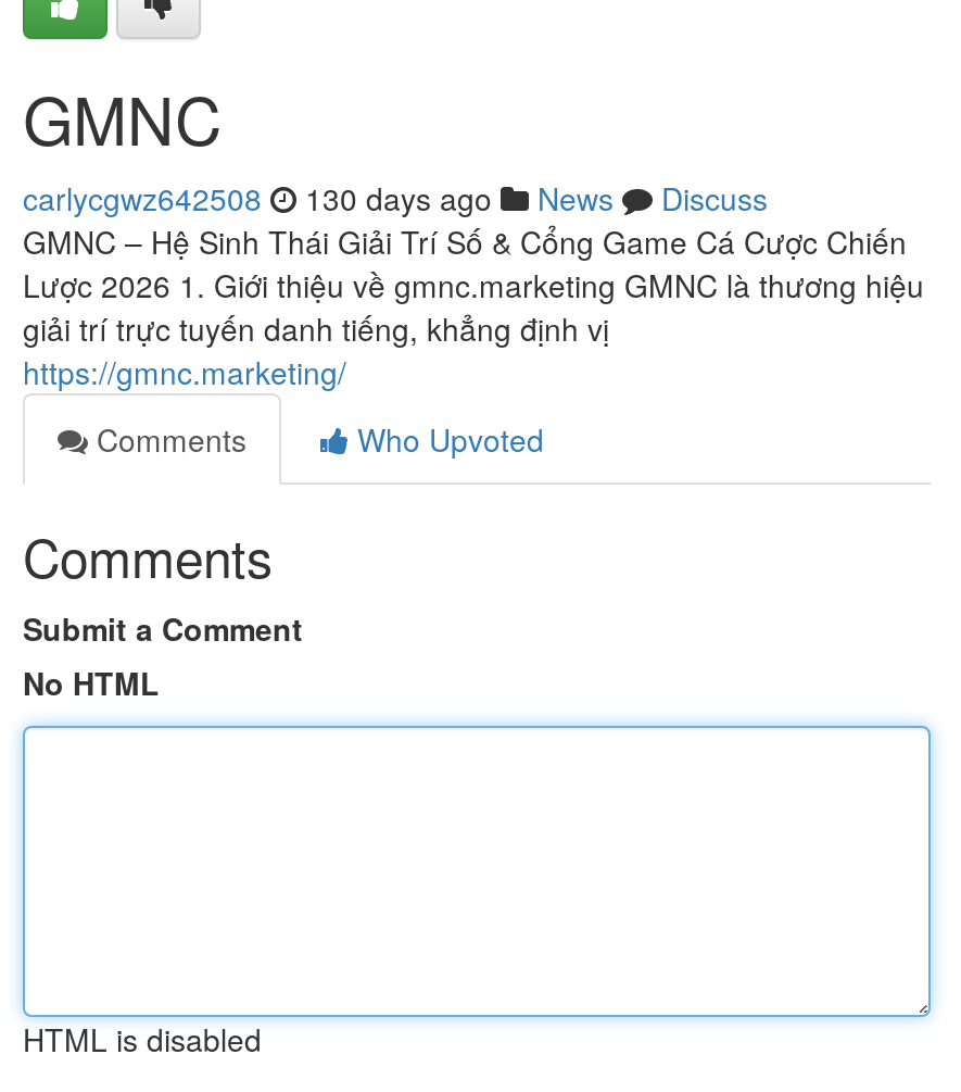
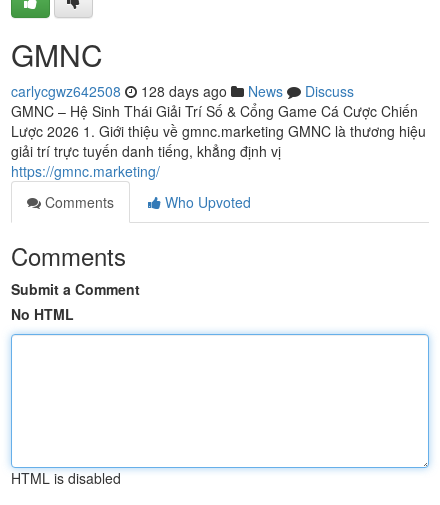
- carlycgwz642508 130 days ago News Discuss
+ carlycgwz642508 128 days ago News Discuss
